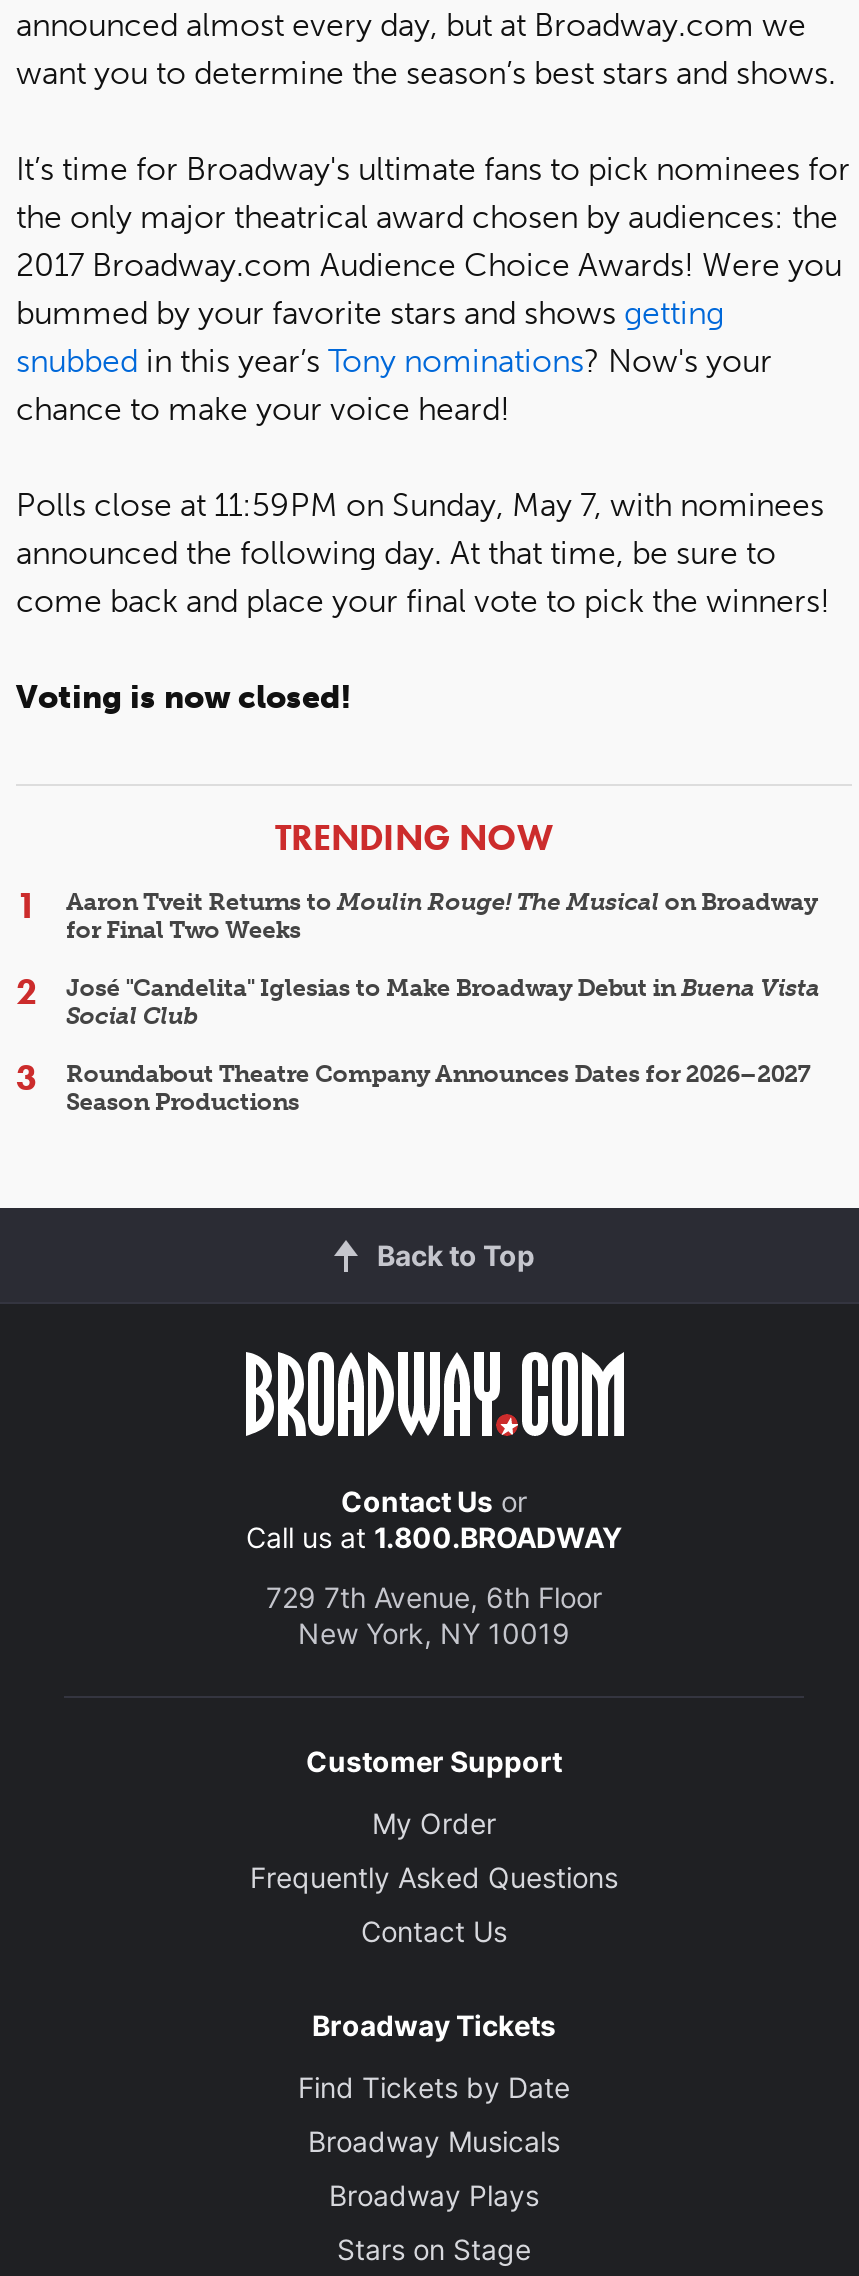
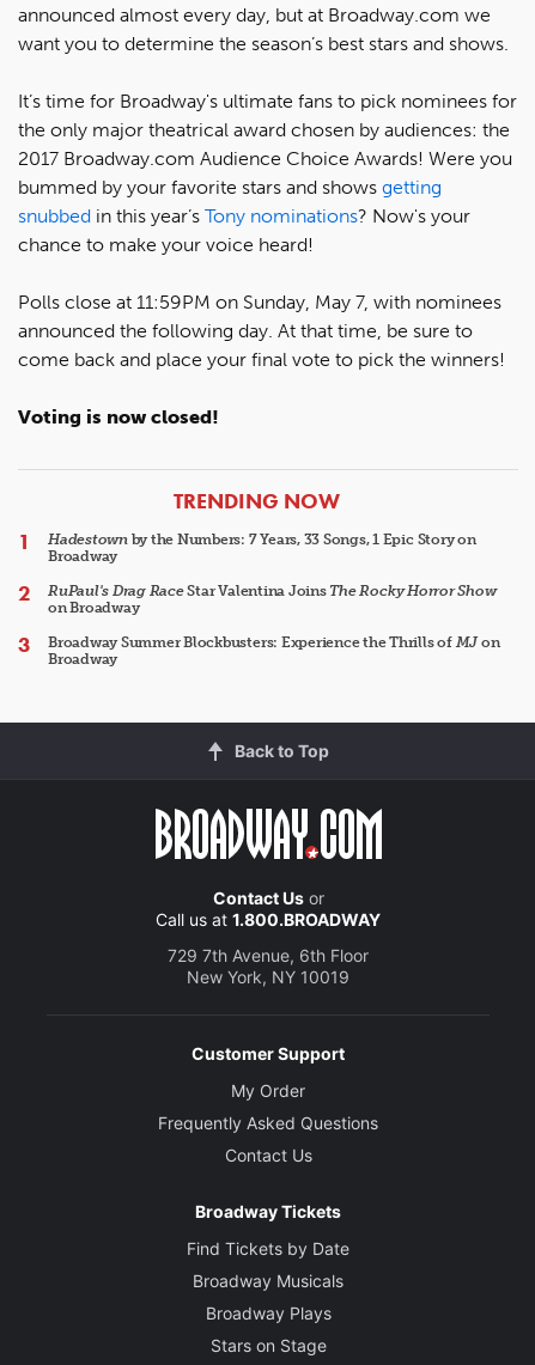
- Aaron Tveit Returns to Moulin Rouge! The Musical on Broadway
- for Final Two Weeks
+ Hadestown by the Numbers: 7 Years, 33 Songs, 1 Epic Story on
+ Broadway

- José "Candelita" Iglesias to Make Broadway Debut in Buena Vista
- Social Club
+ RuPaul's Drag Race Star Valentina Joins The Rocky Horror Show
+ on Broadway

- Roundabout Theatre Company Announces Dates for 2026–2027
- Season Productions
+ Broadway Summer Blockbusters: Experience the Thrills of MJ on
+ Broadway
